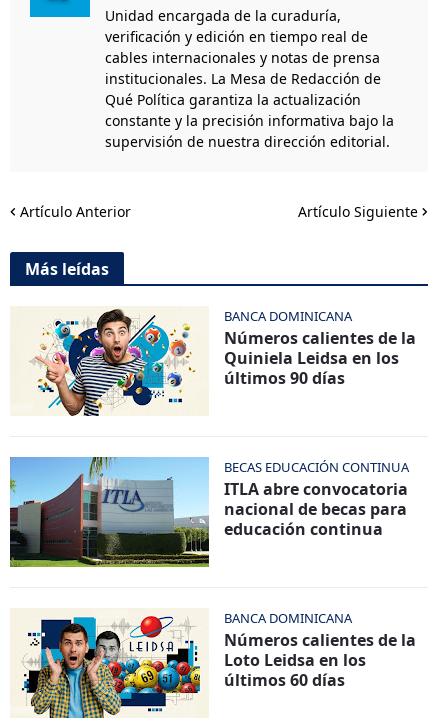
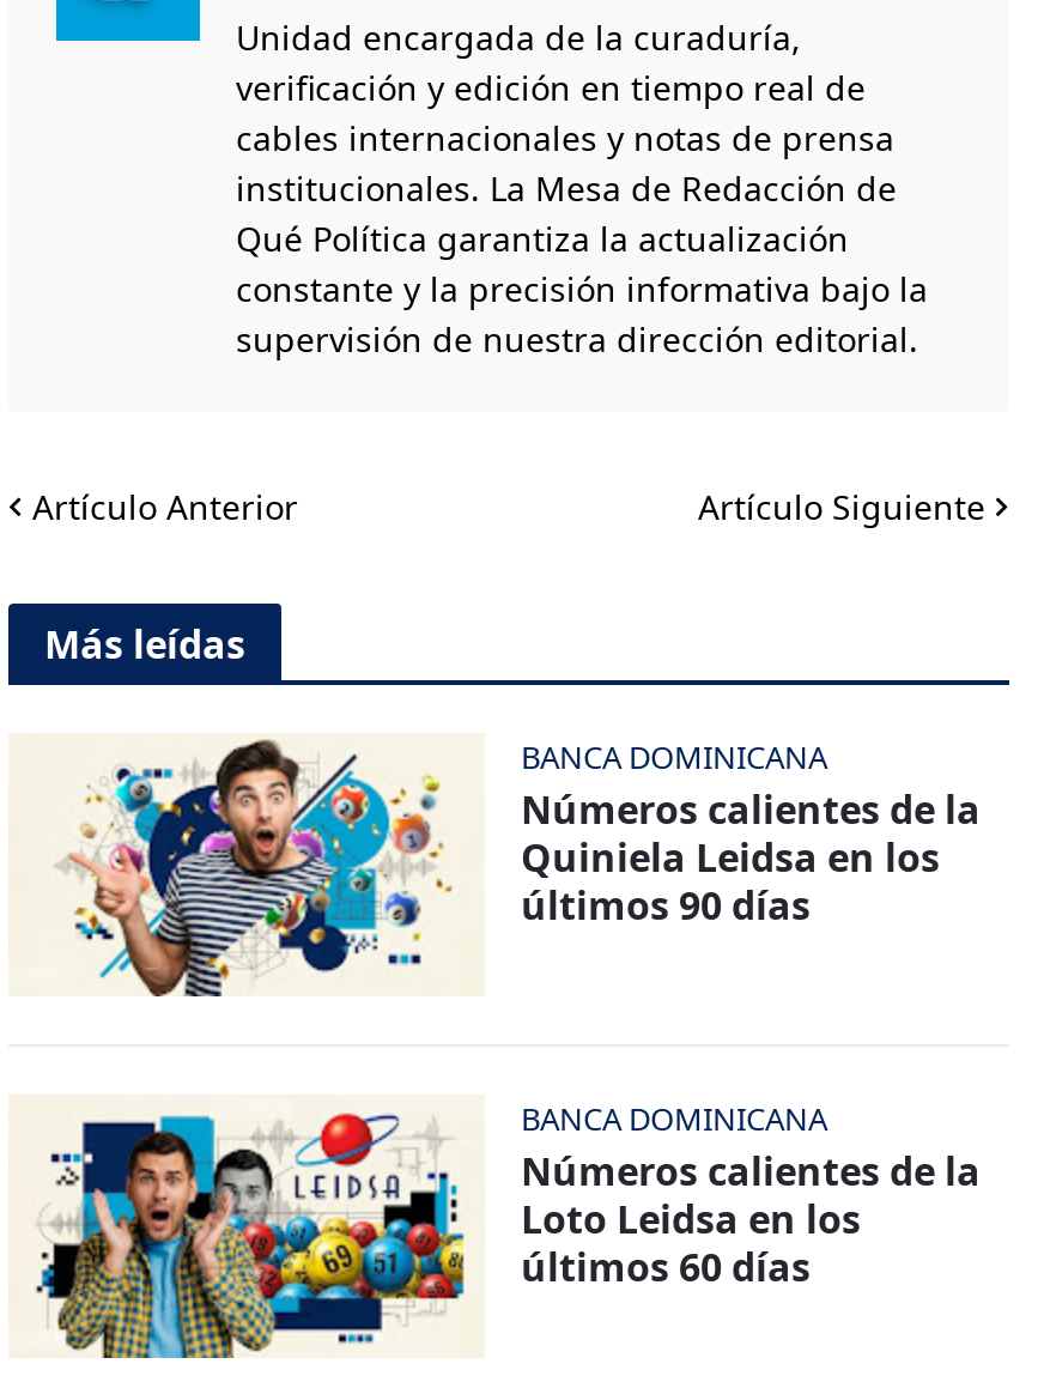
- [image]
- BECAS EDUCACIÓN CONTINUA
- ITLA abre convocatoria
- nacional de becas para
- educación continua
